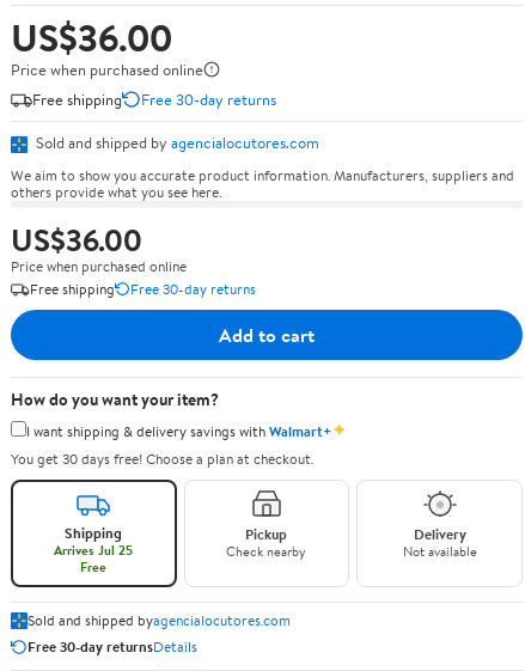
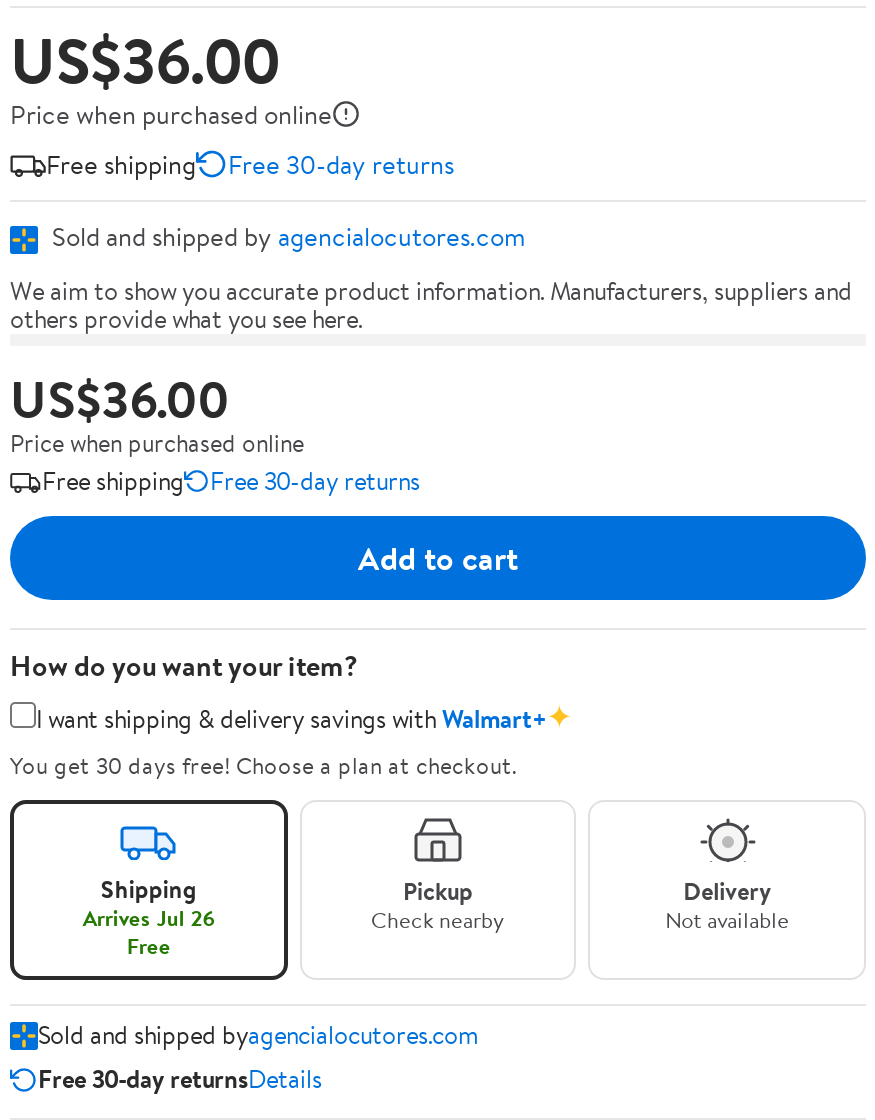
- Arrives Jul 25
+ Arrives Jul 26
